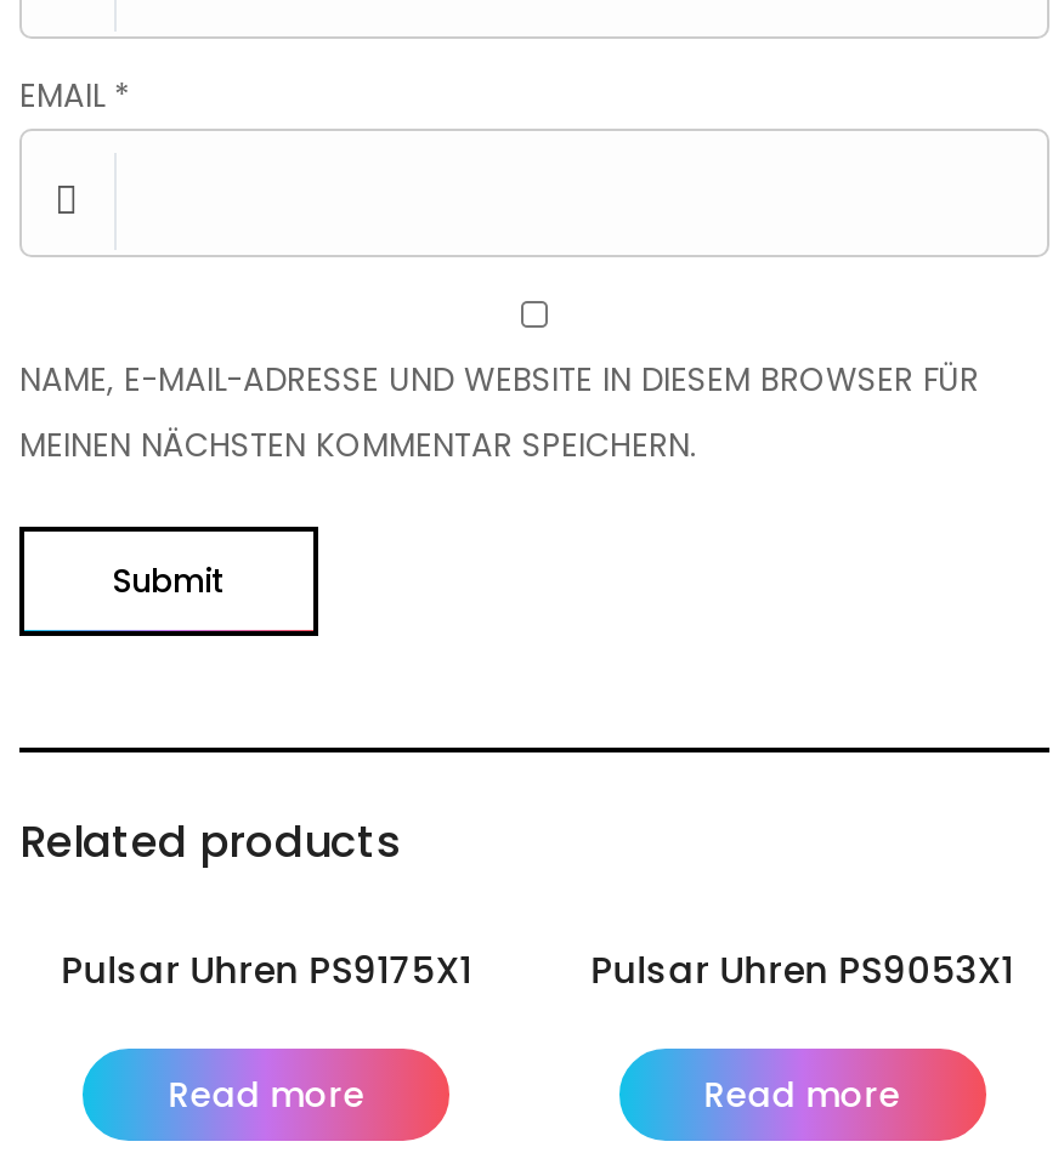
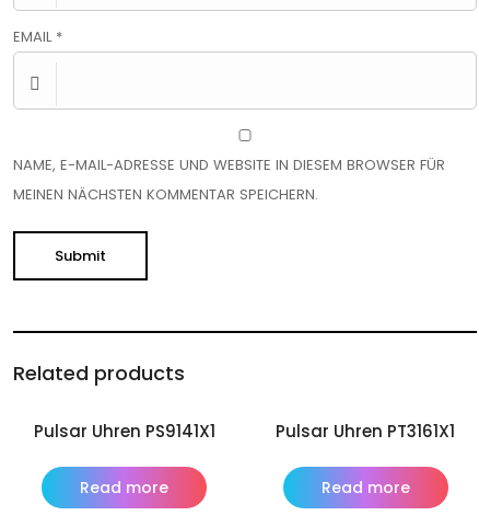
- Pulsar Uhren PS9175X1
+ Pulsar Uhren PS9141X1

- Pulsar Uhren PS9053X1
+ Pulsar Uhren PT3161X1
